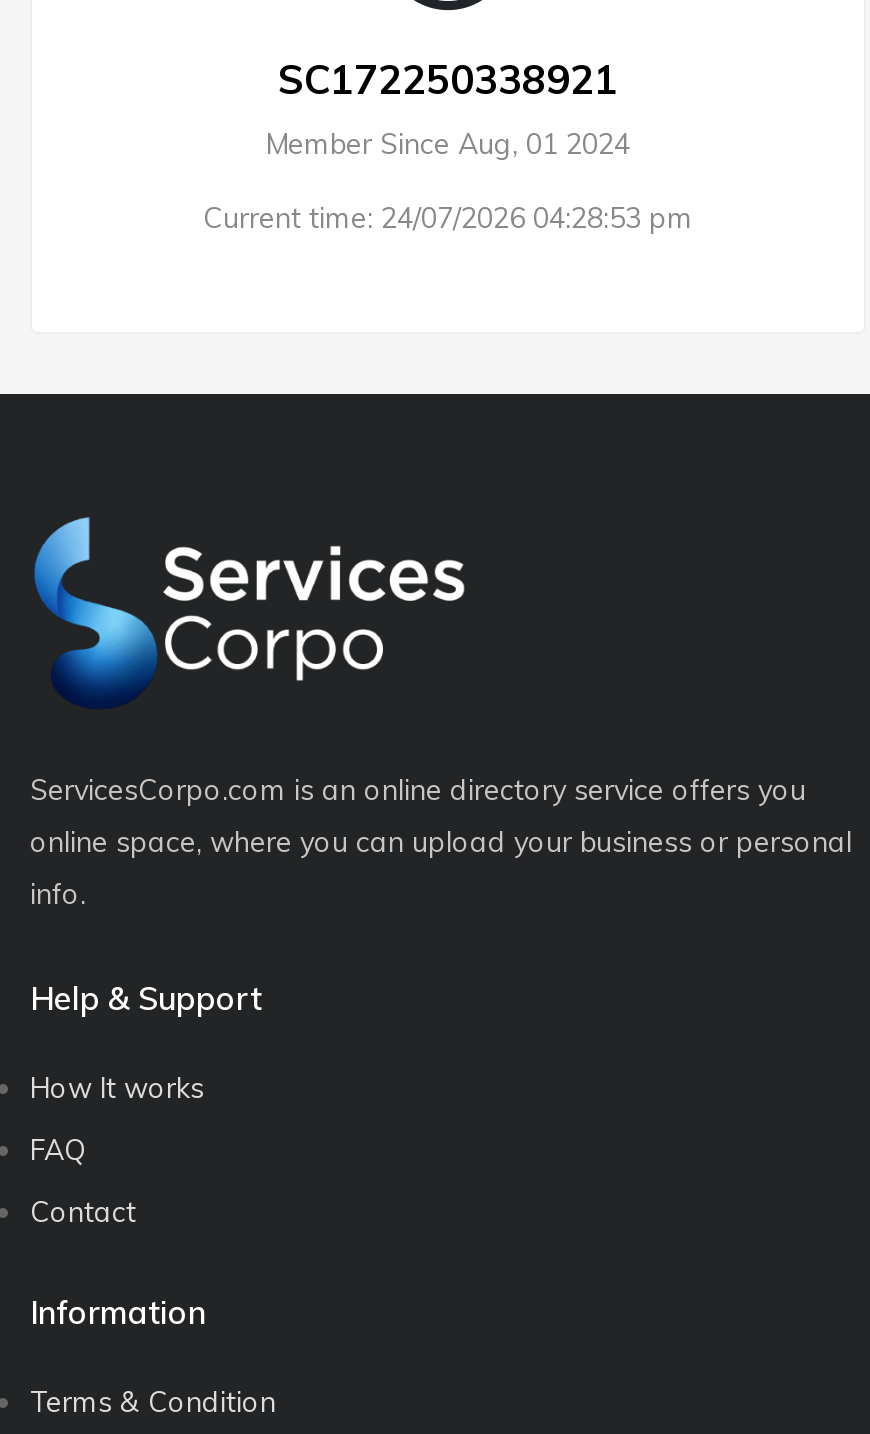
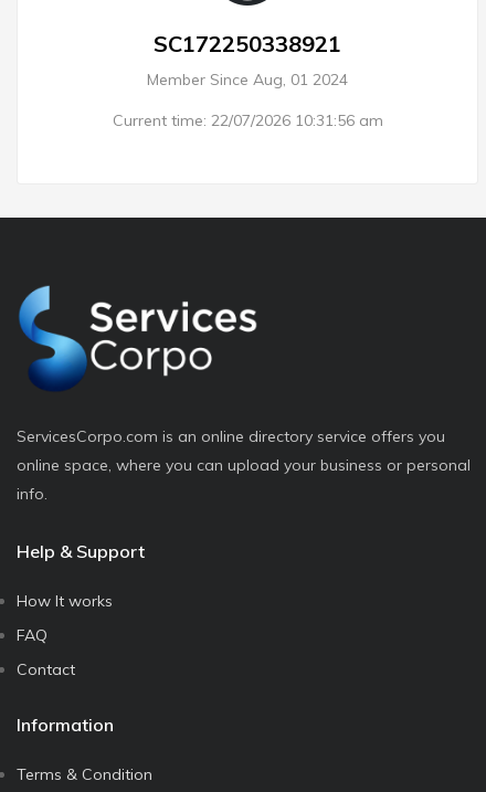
- Current time: 24/07/2026 04:28:53 pm
+ Current time: 22/07/2026 10:31:56 am
